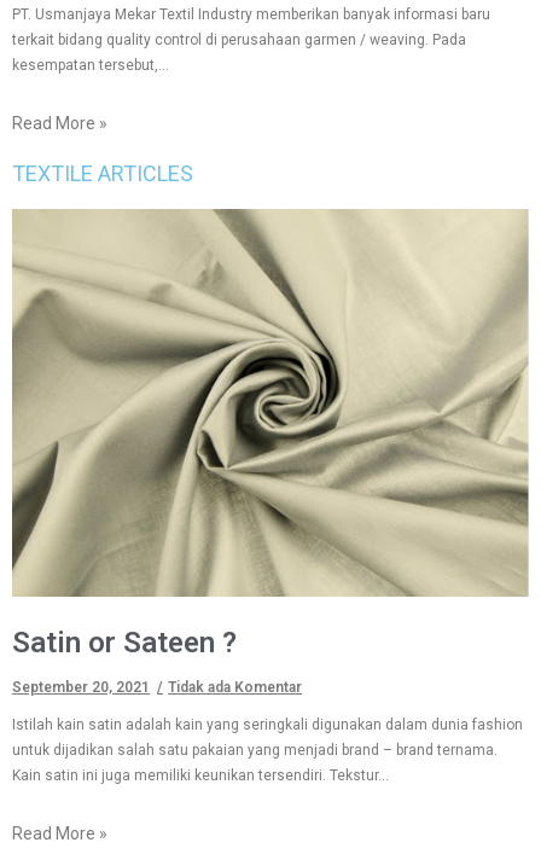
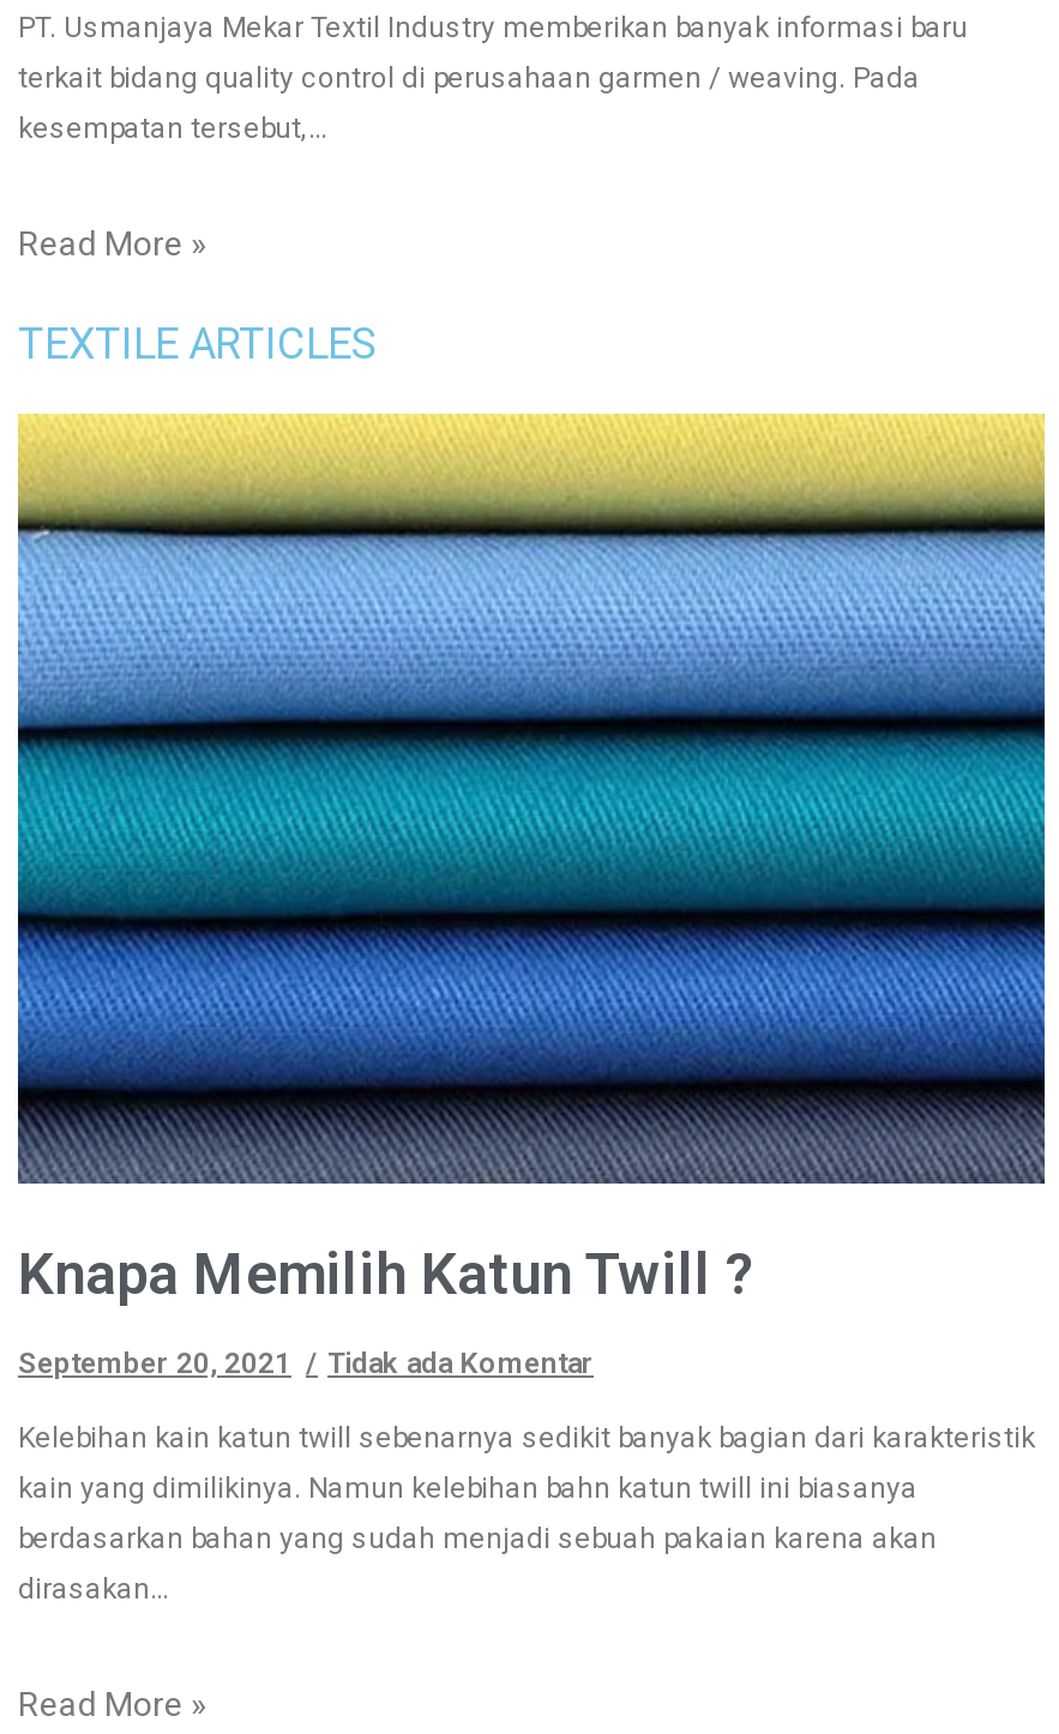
- [image]
- Satin or Sateen ?
+ [image]
+ Knapa Memilih Katun Twill ?

- Istilah kain satin adalah kain yang seringkali digunakan dalam dunia fashion
- untuk dijadikan salah satu pakaian yang menjadi brand – brand ternama.
- Kain satin ini juga memiliki keunikan tersendiri. Tekstur…
+ Kelebihan kain katun twill sebenarnya sedikit banyak bagian dari karakteristik
+ kain yang dimilikinya. Namun kelebihan bahn katun twill ini biasanya
+ berdasarkan bahan yang sudah menjadi sebuah pakaian karena akan
+ dirasakan…
